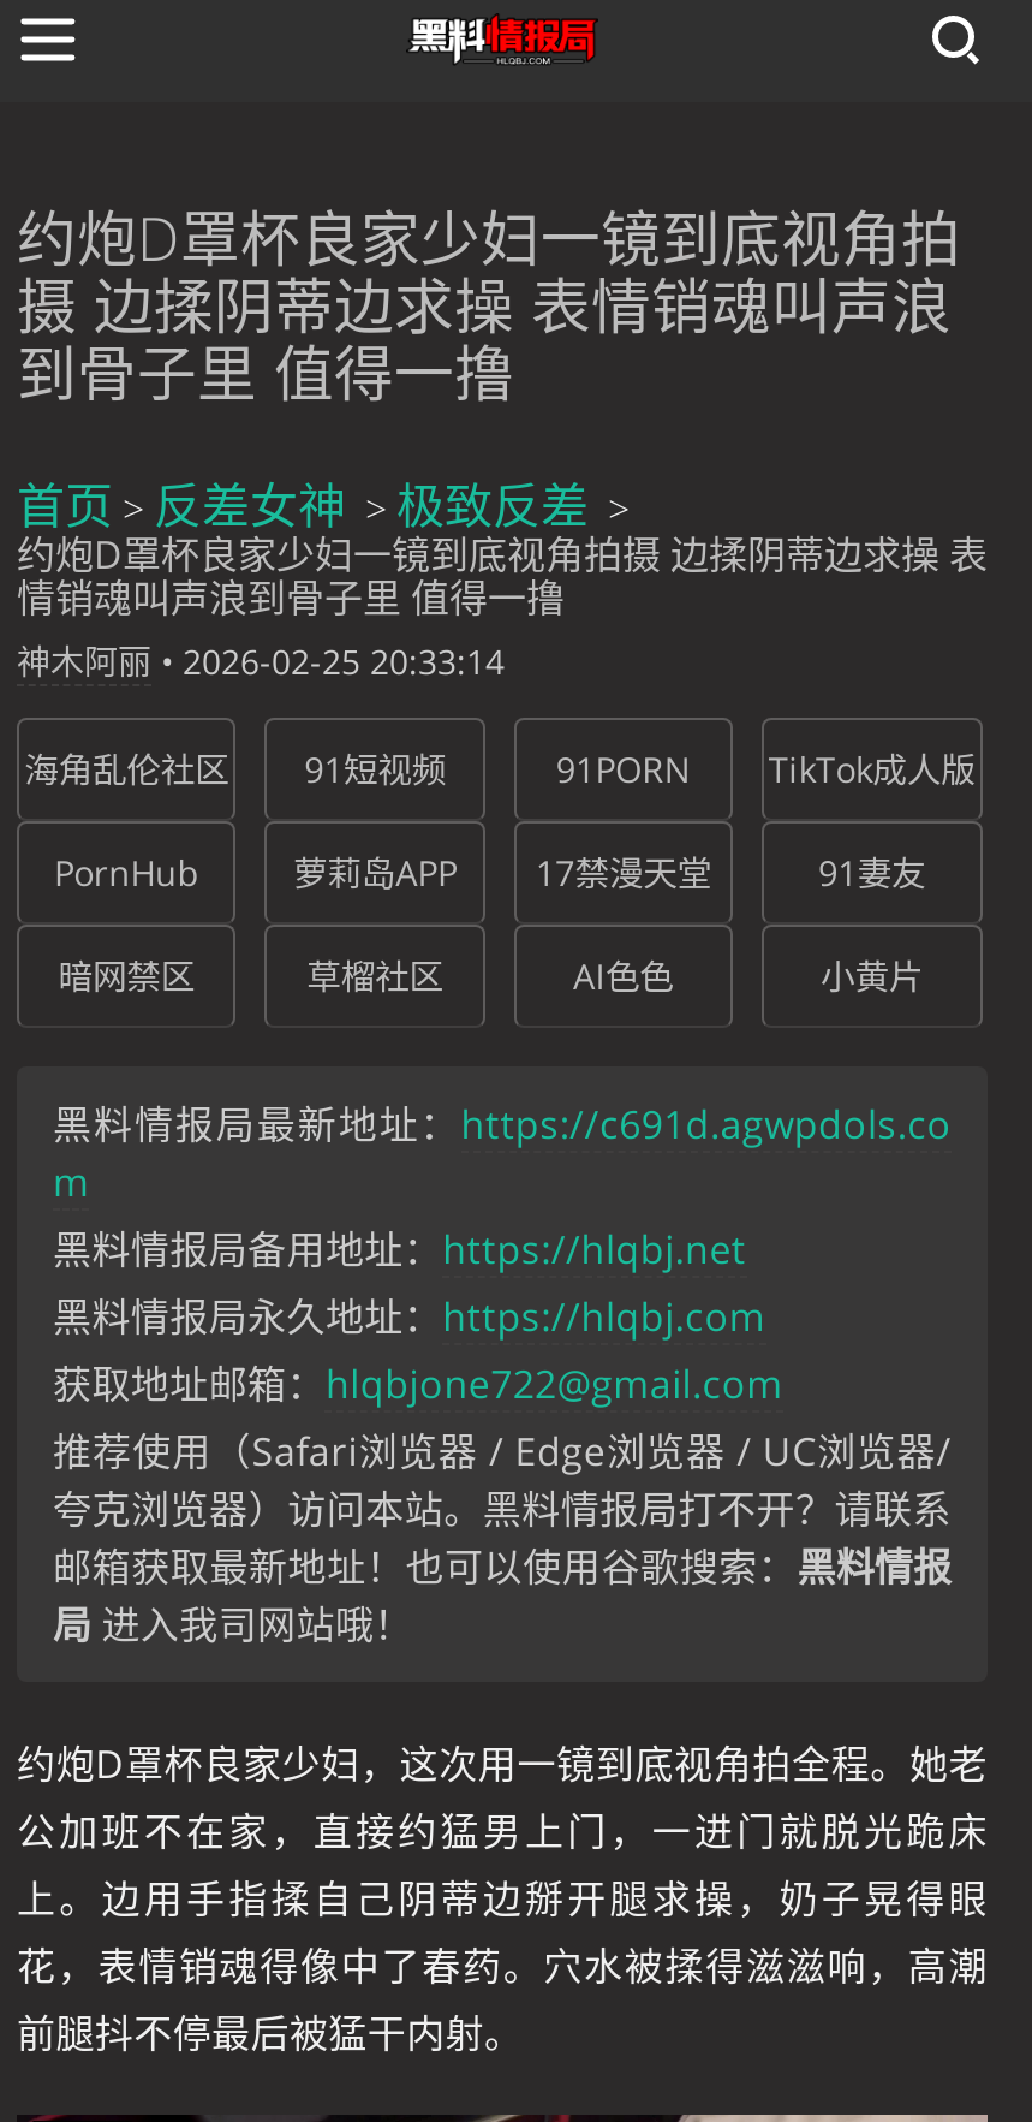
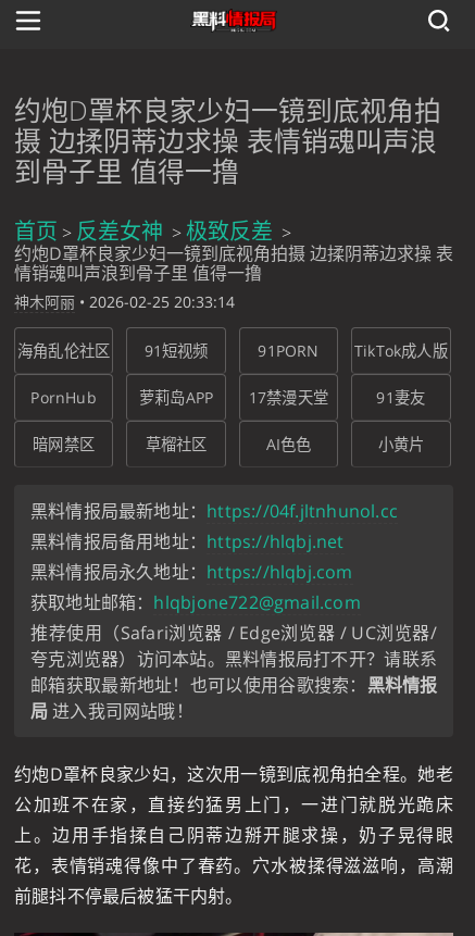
- 黑料情报局最新地址：https://c691d.agwpdols.co
- m
+ 黑料情报局最新地址：https://04f.jltnhunol.cc
